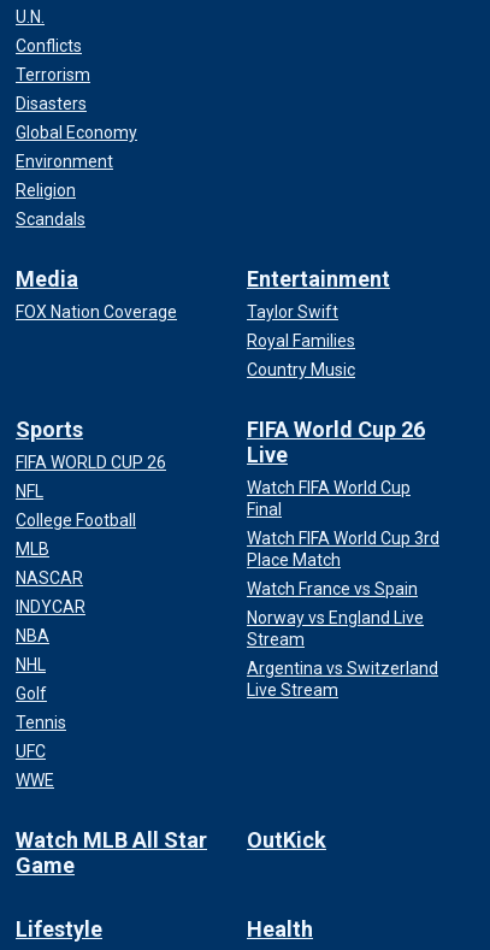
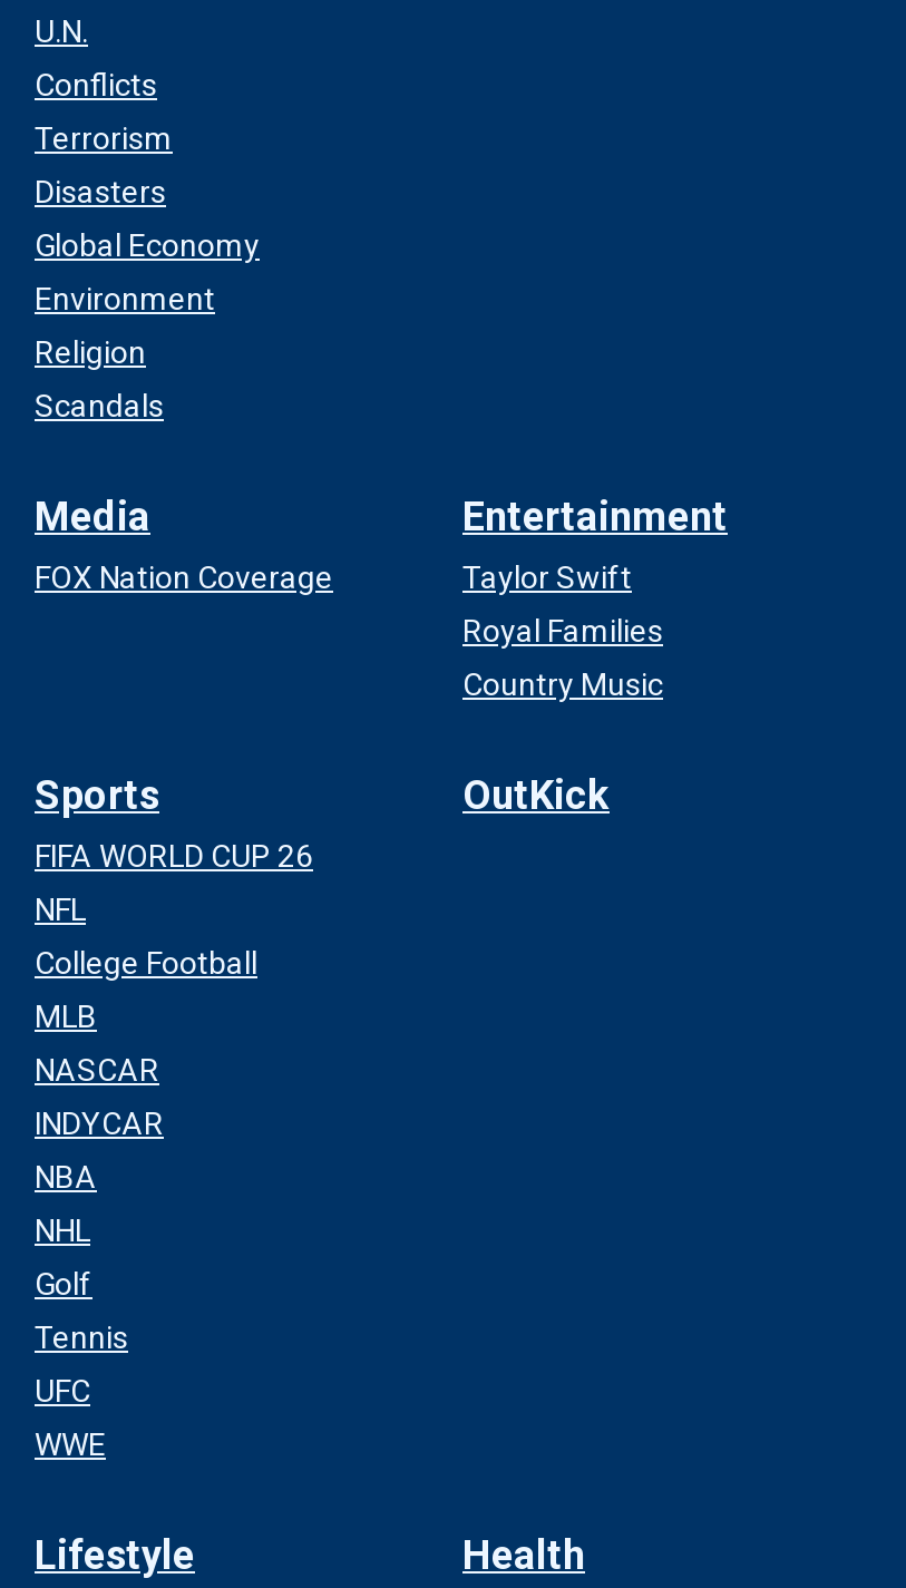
- FIFA World Cup 26
- Live
- Watch FIFA World Cup
- Final
- Watch FIFA World Cup 3rd
- Place Match
- Watch France vs Spain
- Norway vs England Live
- Stream
- Argentina vs Switzerland
- Live Stream

- Watch MLB All Star
- Game

moved up: OutKick
